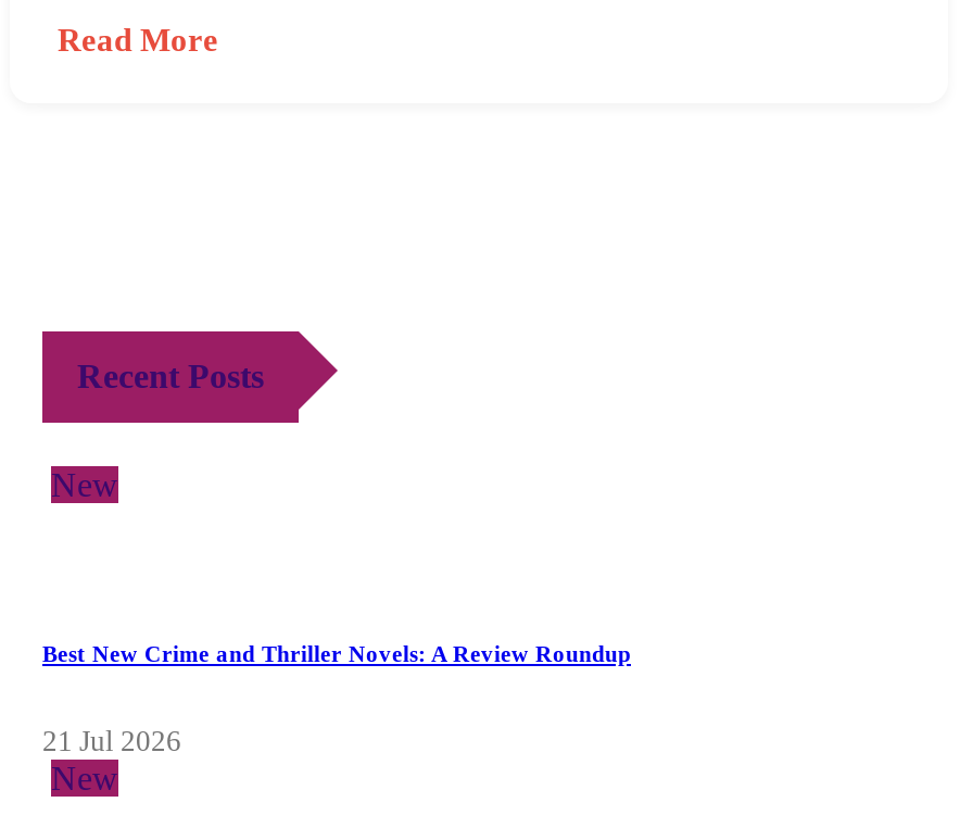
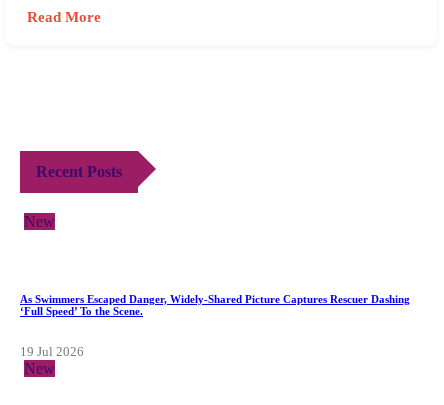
- Best New Crime and Thriller Novels: A Review Roundup
+ As Swimmers Escaped Danger, Widely-Shared Picture Captures Rescuer Dashing
+ ‘Full Speed’ To the Scene.

- 21 Jul 2026
+ 19 Jul 2026
